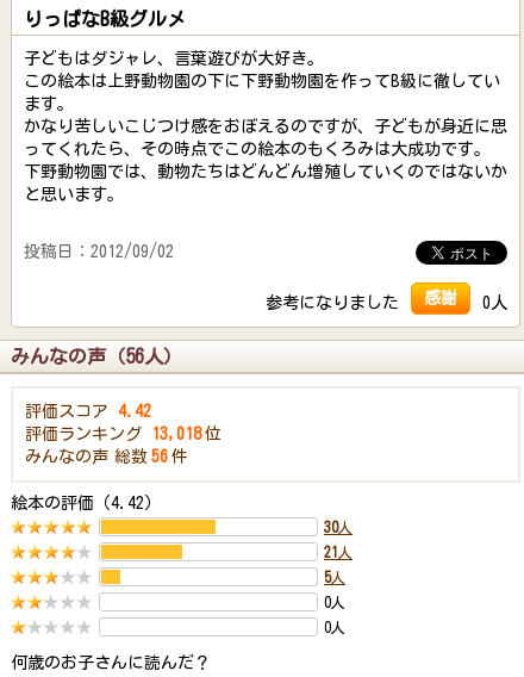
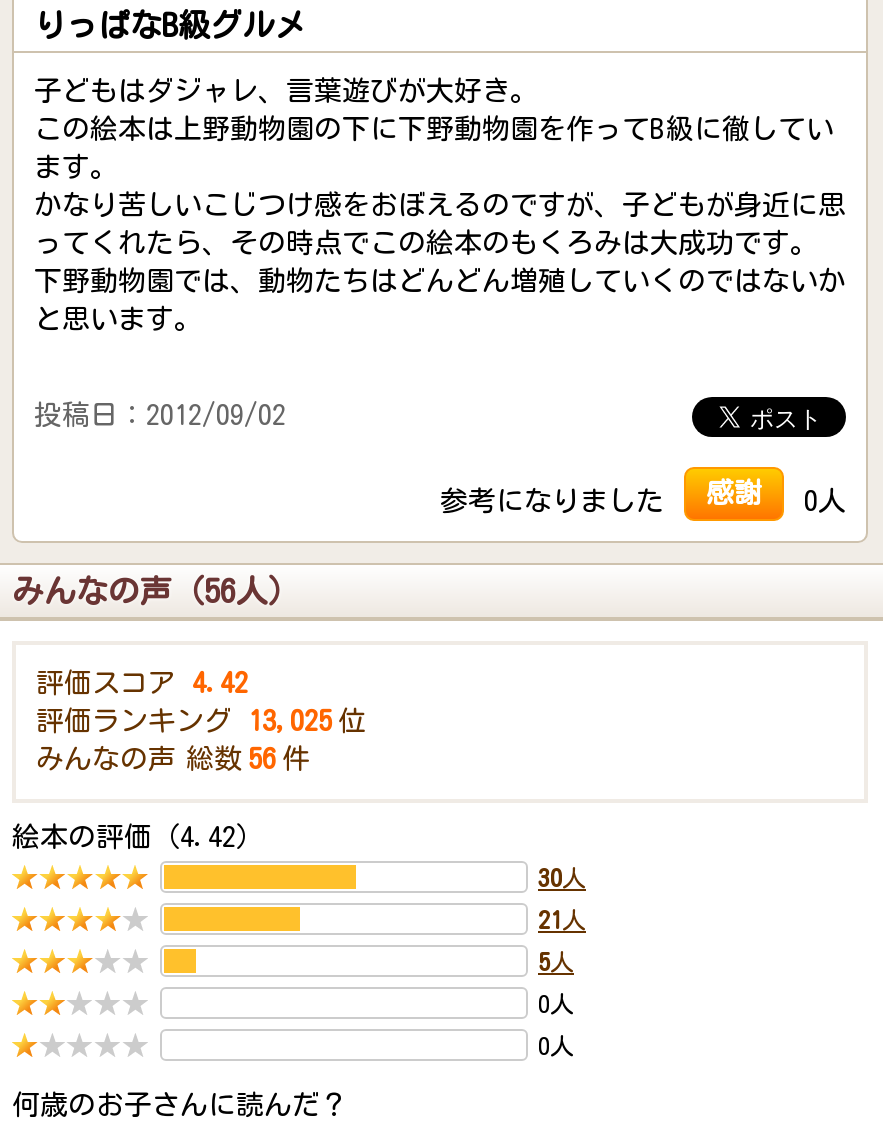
- 評価ランキング 13,018 位
+ 評価ランキング 13,025 位
